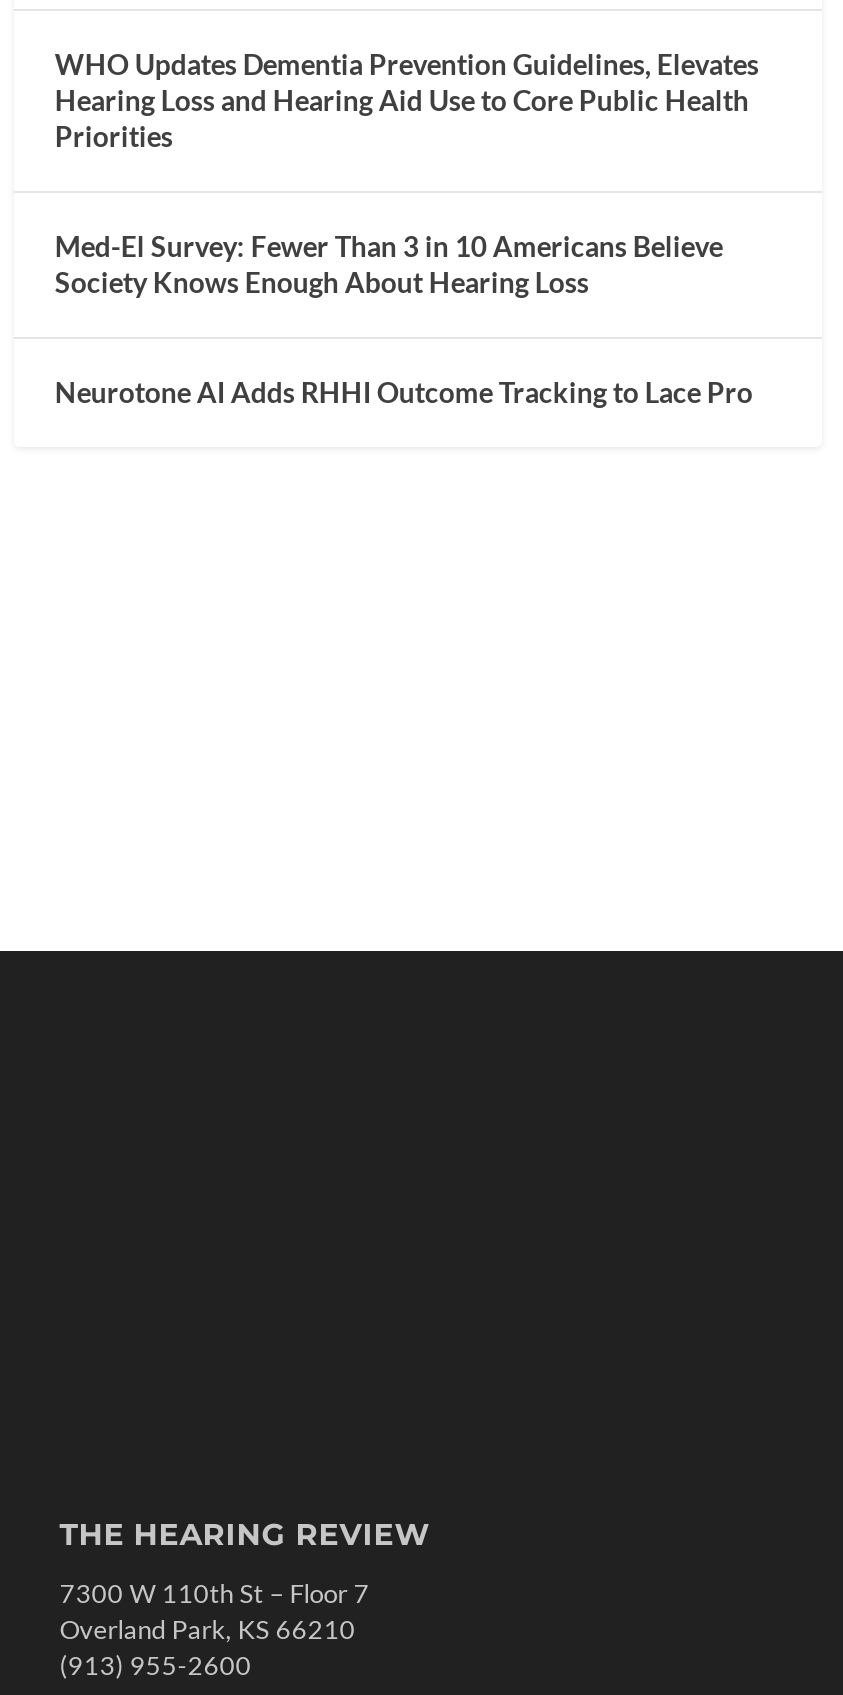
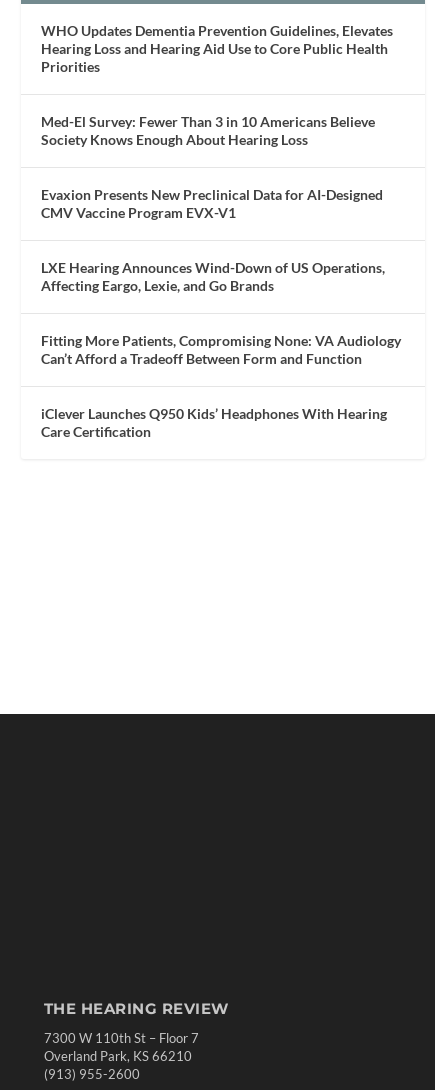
- Neurotone AI Adds RHHI Outcome Tracking to Lace Pro
+ Evaxion Presents New Preclinical Data for AI-Designed
+ CMV Vaccine Program EVX-V1
+ LXE Hearing Announces Wind-Down of US Operations,
+ Affecting Eargo, Lexie, and Go Brands
+ Fitting More Patients, Compromising None: VA Audiology
+ Can’t Afford a Tradeoff Between Form and Function
+ iClever Launches Q950 Kids’ Headphones With Hearing
+ Care Certification
